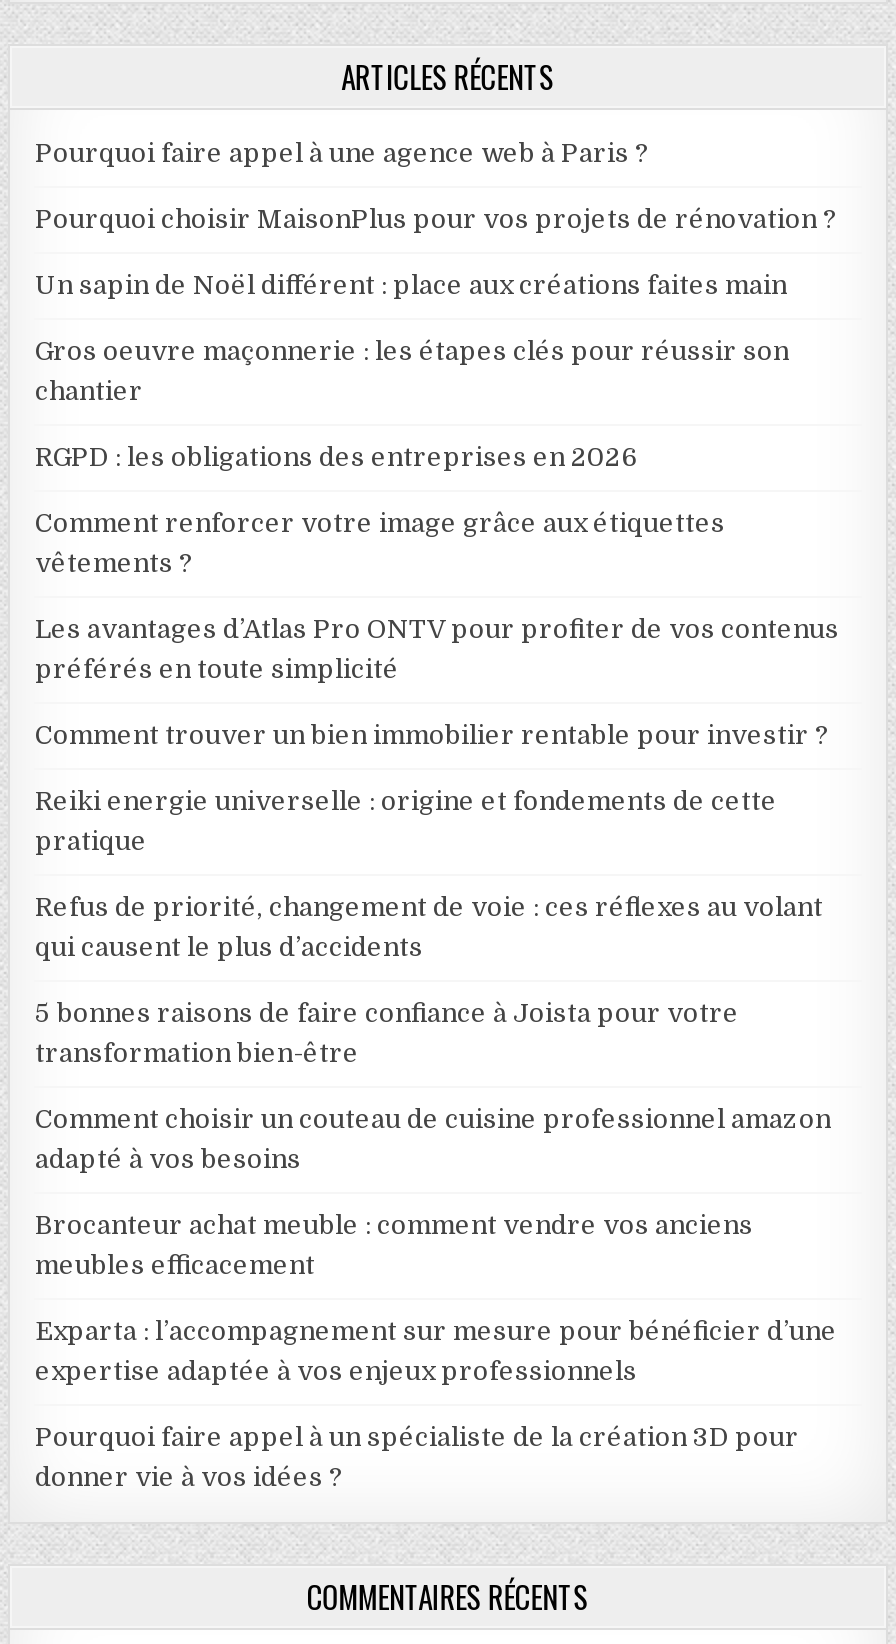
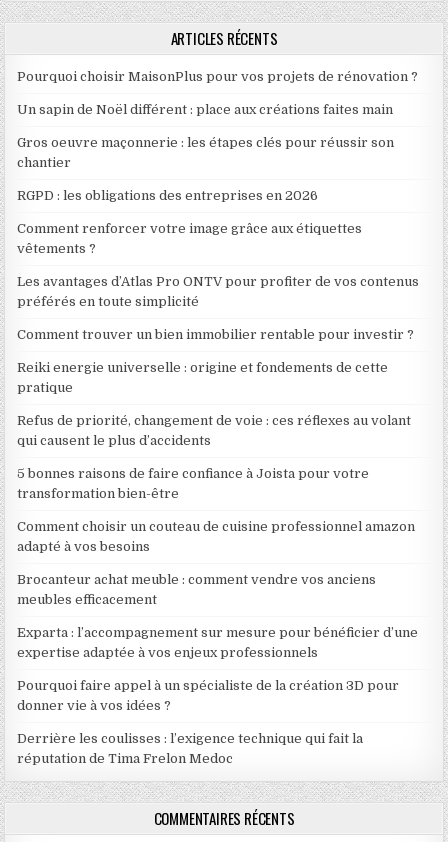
- Pourquoi faire appel à une agence web à Paris ?

moved up: Pourquoi choisir MaisonPlus pour vos projets de rénovation ? | Un sapin de Noël différent : place aux créations faites main | Gros oeuvre maçonnerie : les étapes clés pour réussir son | ... | Pourquoi faire appel à un spécialiste de la création 3D pour | donner vie à vos idées ?

+ Derrière les coulisses : l’exigence technique qui fait la
+ réputation de Tima Frelon Medoc
